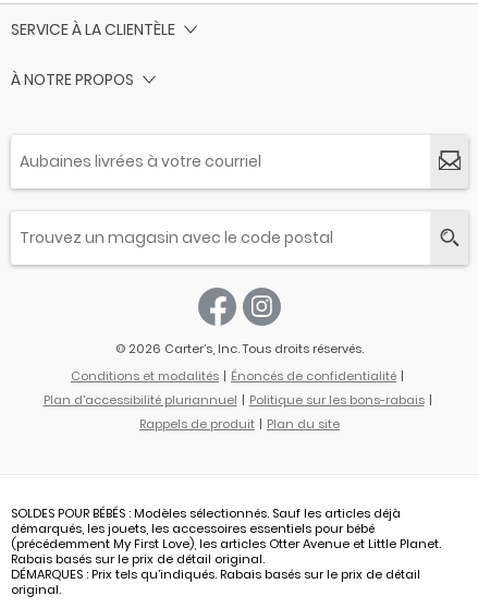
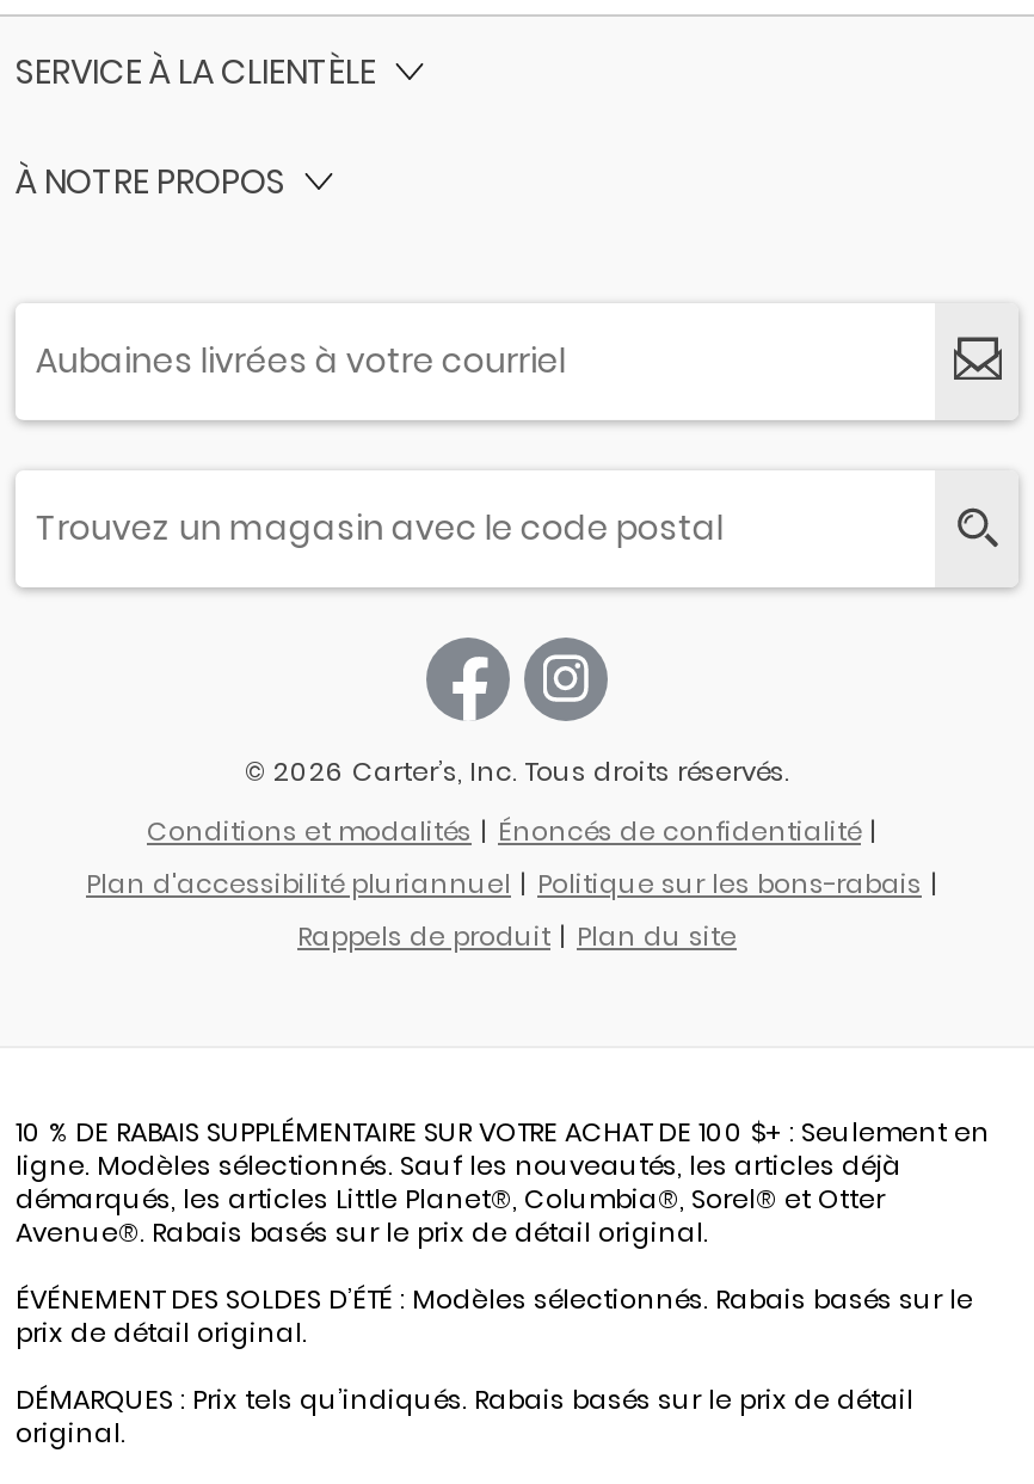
- SOLDES POUR BÉBÉS : Modèles sélectionnés. Sauf les articles déjà
- démarqués, les jouets, les accessoires essentiels pour bébé
- (précédemment My First Love), les articles Otter Avenue et Little Planet.
- Rabais basés sur le prix de détail original.
+ 10 % DE RABAIS SUPPLÉMENTAIRE SUR VOTRE ACHAT DE 100 $+ : Seulement en
+ ligne. Modèles sélectionnés. Sauf les nouveautés, les articles déjà
+ démarqués, les articles Little Planet®, Columbia®, Sorel® et Otter
+ Avenue®. Rabais basés sur le prix de détail original.
+ ÉVÉNEMENT DES SOLDES D’ÉTÉ : Modèles sélectionnés. Rabais basés sur le
+ prix de détail original.
